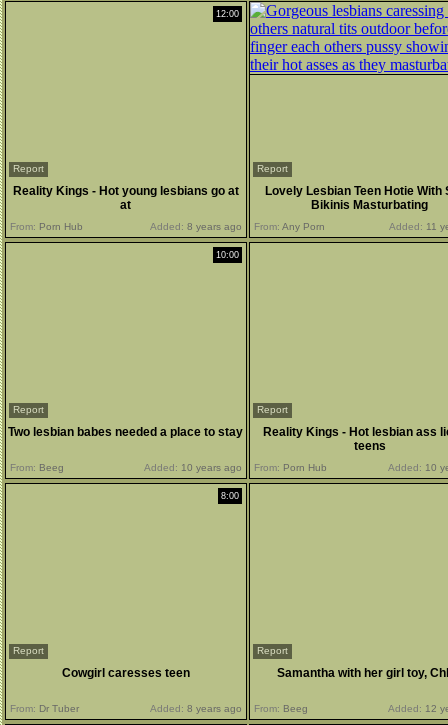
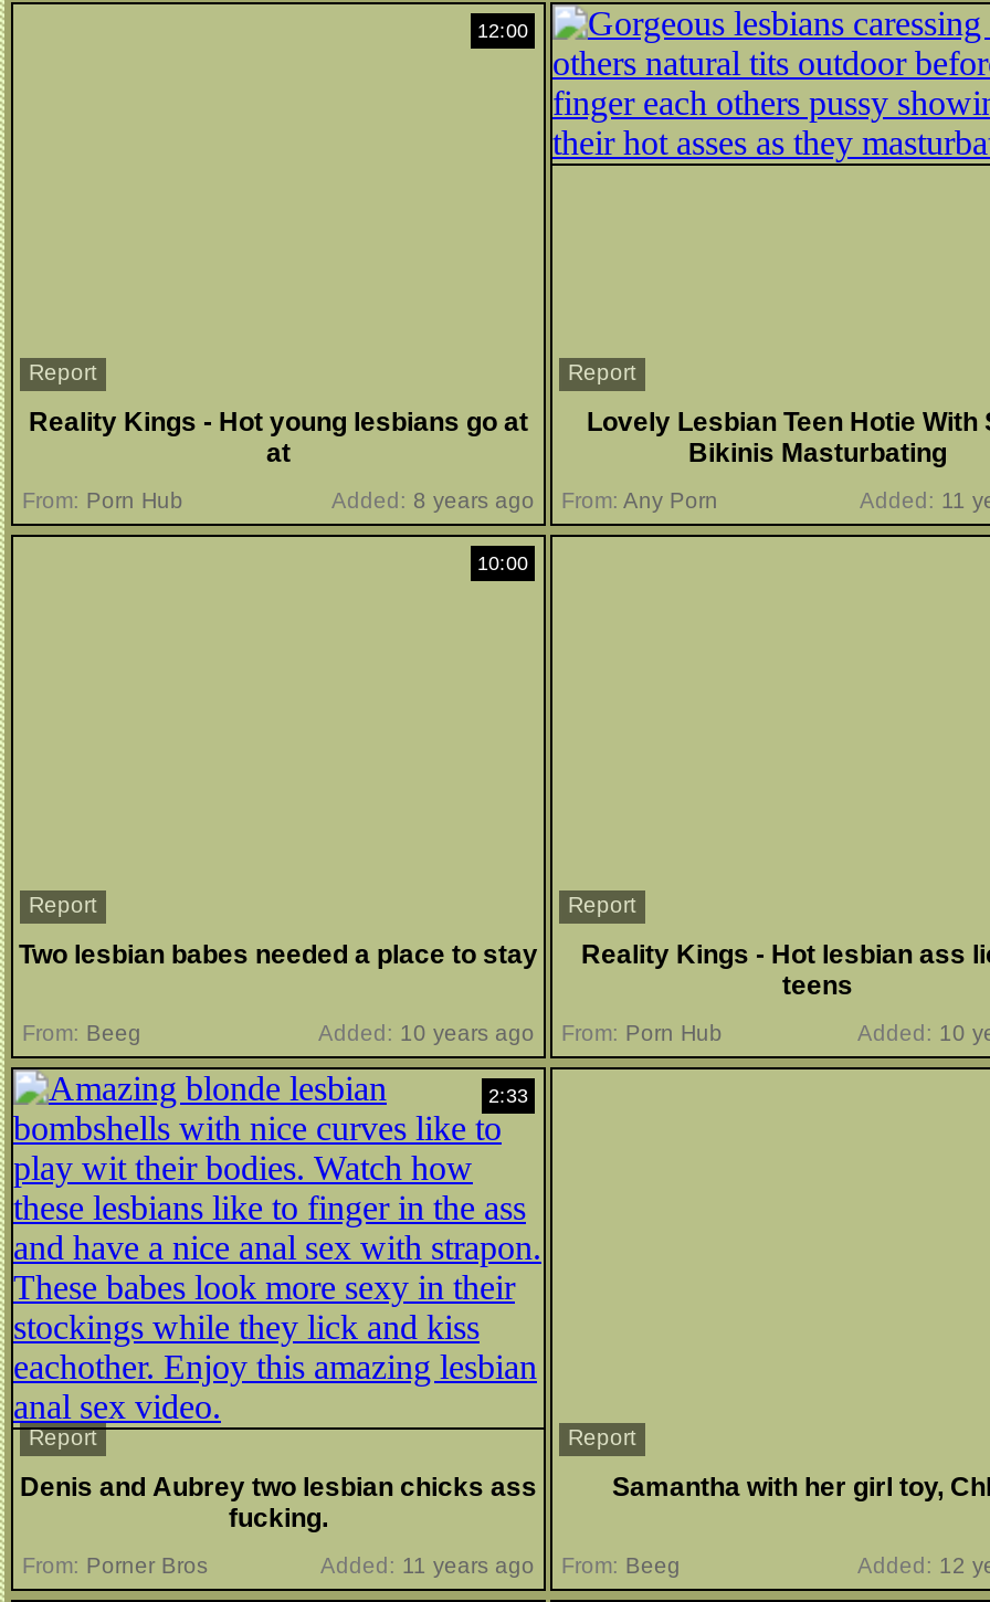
+ [image]

- 8:00
+ 2:33

- Cowgirl caresses teen
+ Denis and Aubrey two lesbian chicks ass
+ fucking.

- Added: 8 years ago
- From: Dr Tuber
+ Added: 11 years ago
+ From: Porner Bros
